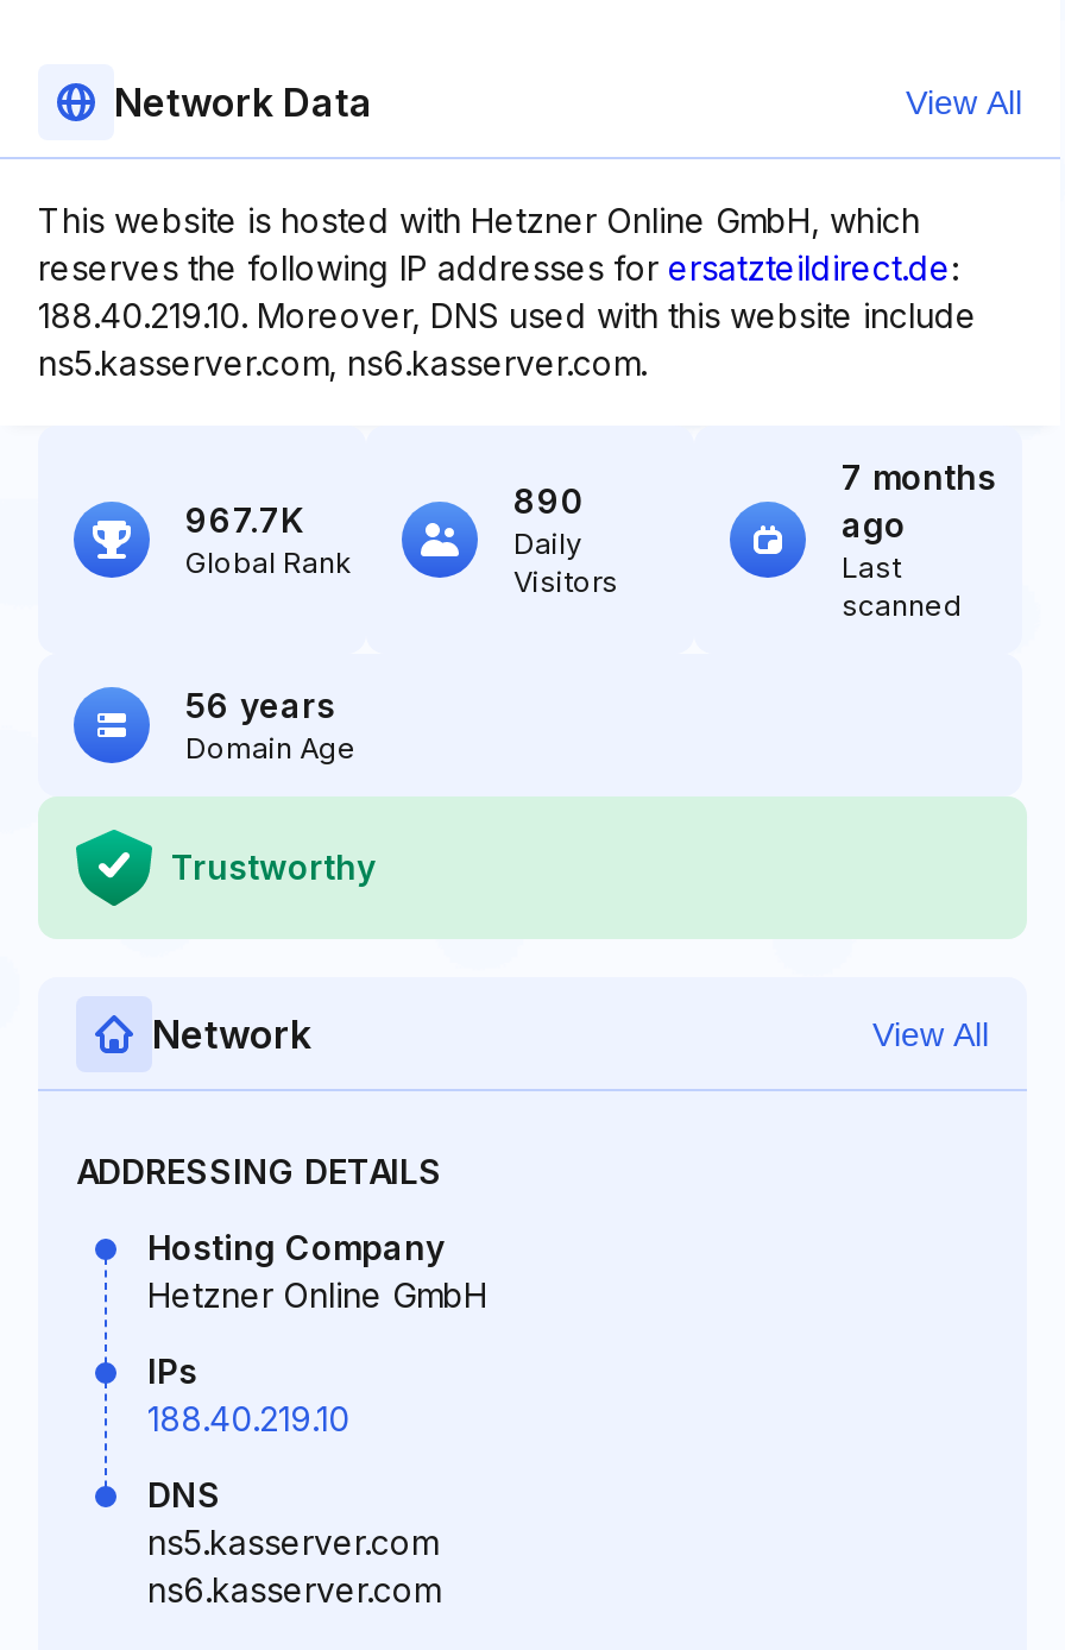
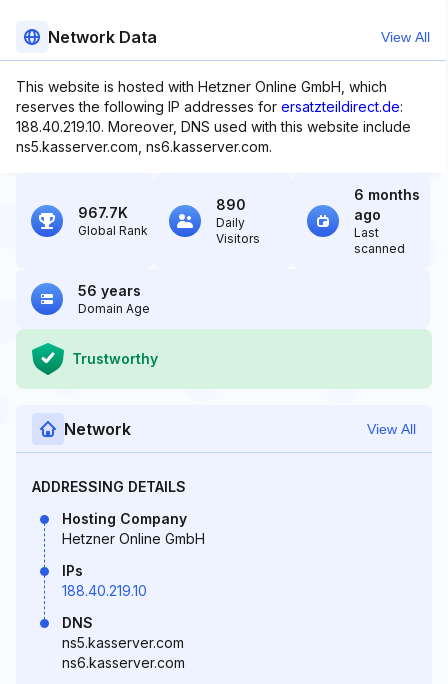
- 7 months
+ 6 months
